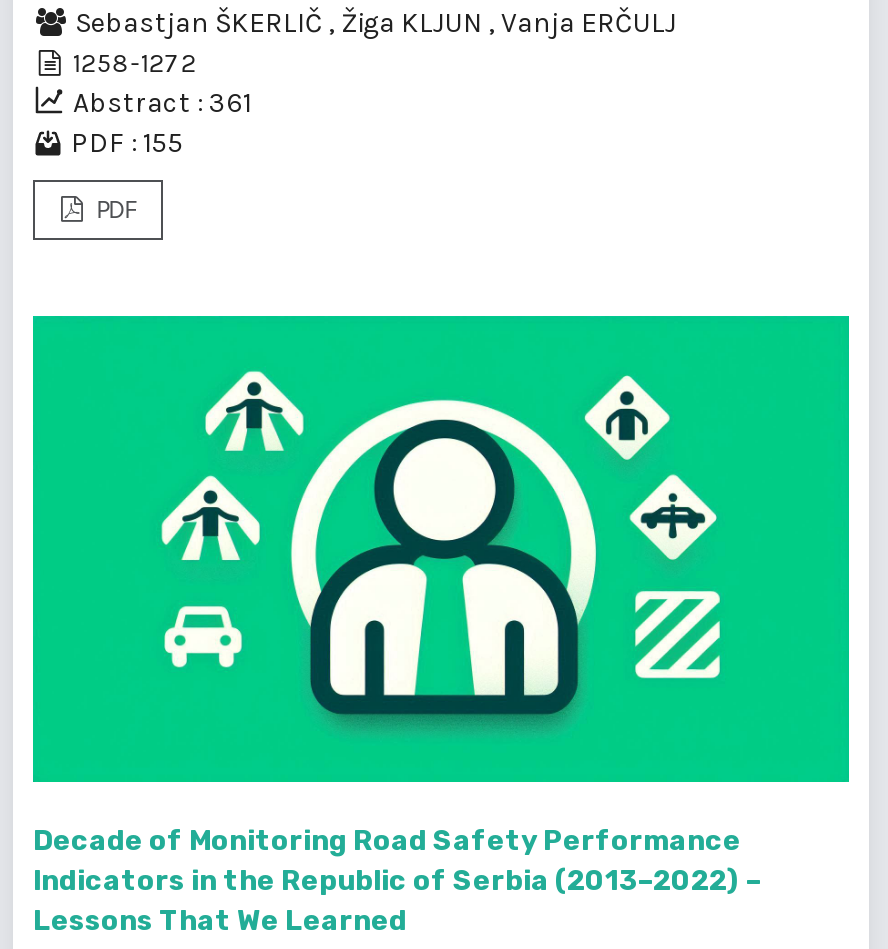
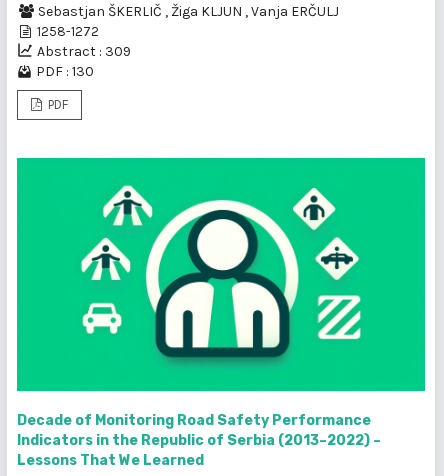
- Abstract : 361
+ Abstract : 309

- PDF : 155
+ PDF : 130
